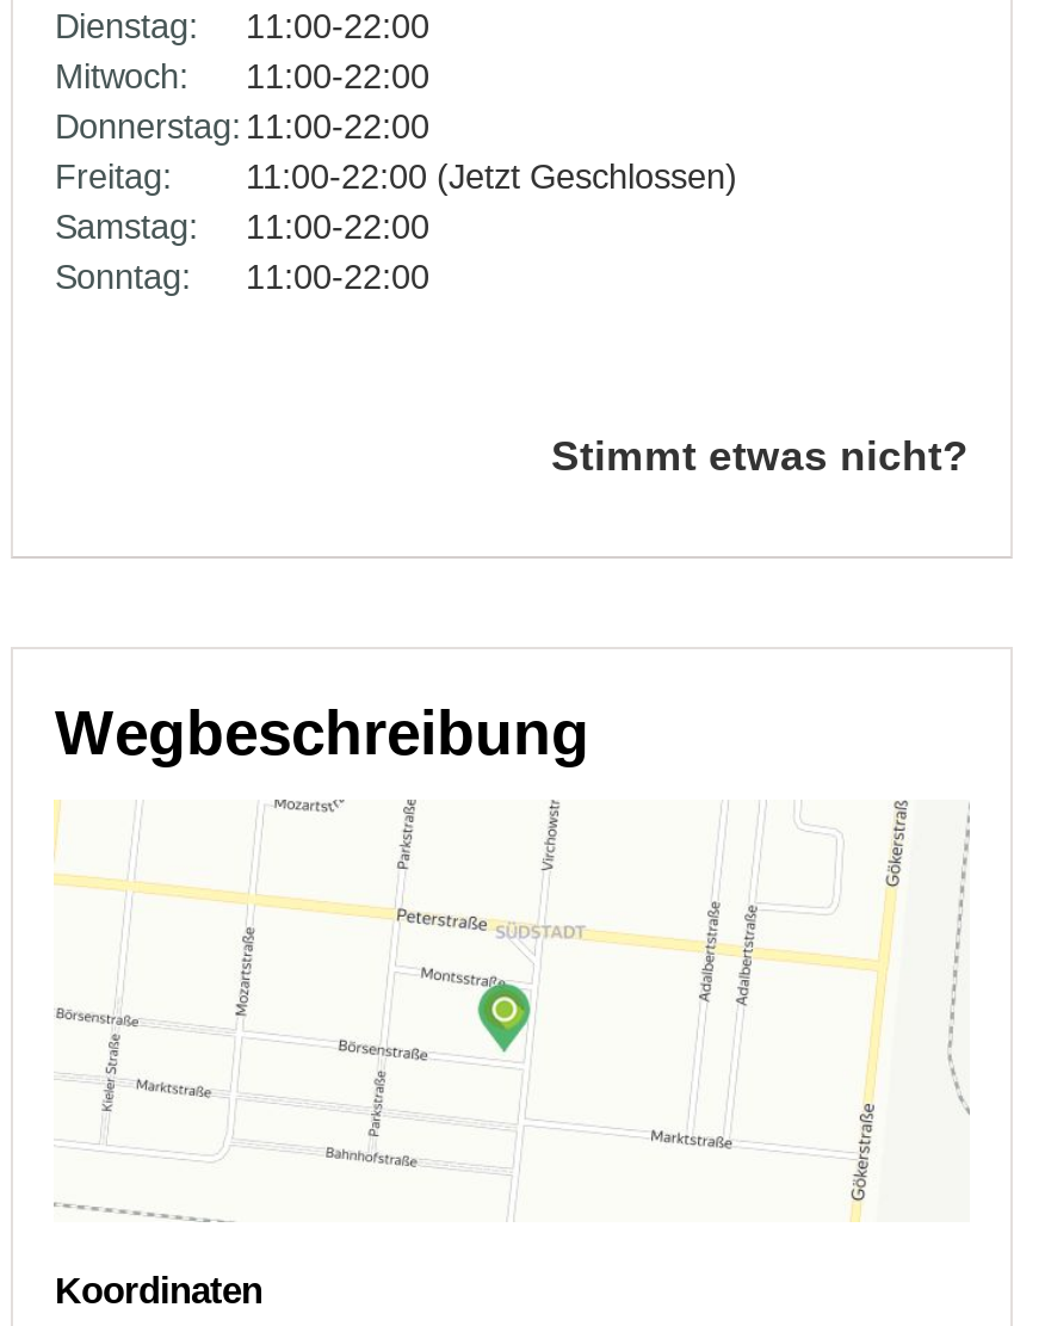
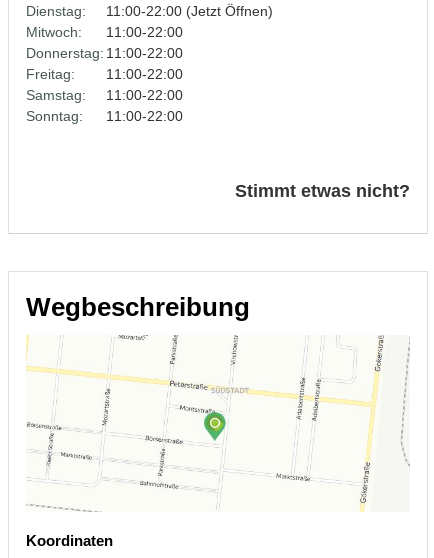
- Dienstag: 11:00-22:00
+ Dienstag: 11:00-22:00 (Jetzt Öffnen)

- 11:00-22:00 (Jetzt Geschlossen)
+ 11:00-22:00
